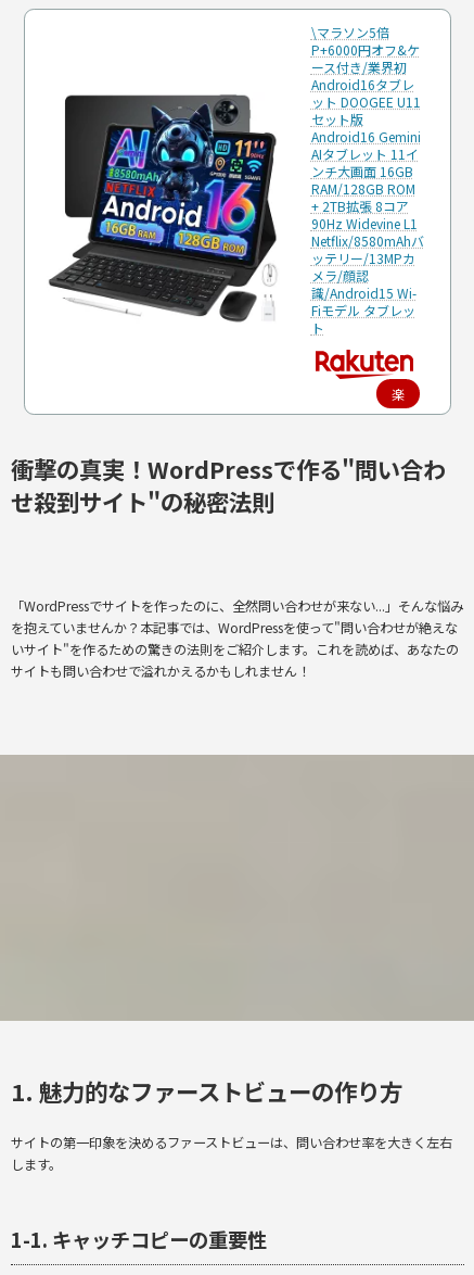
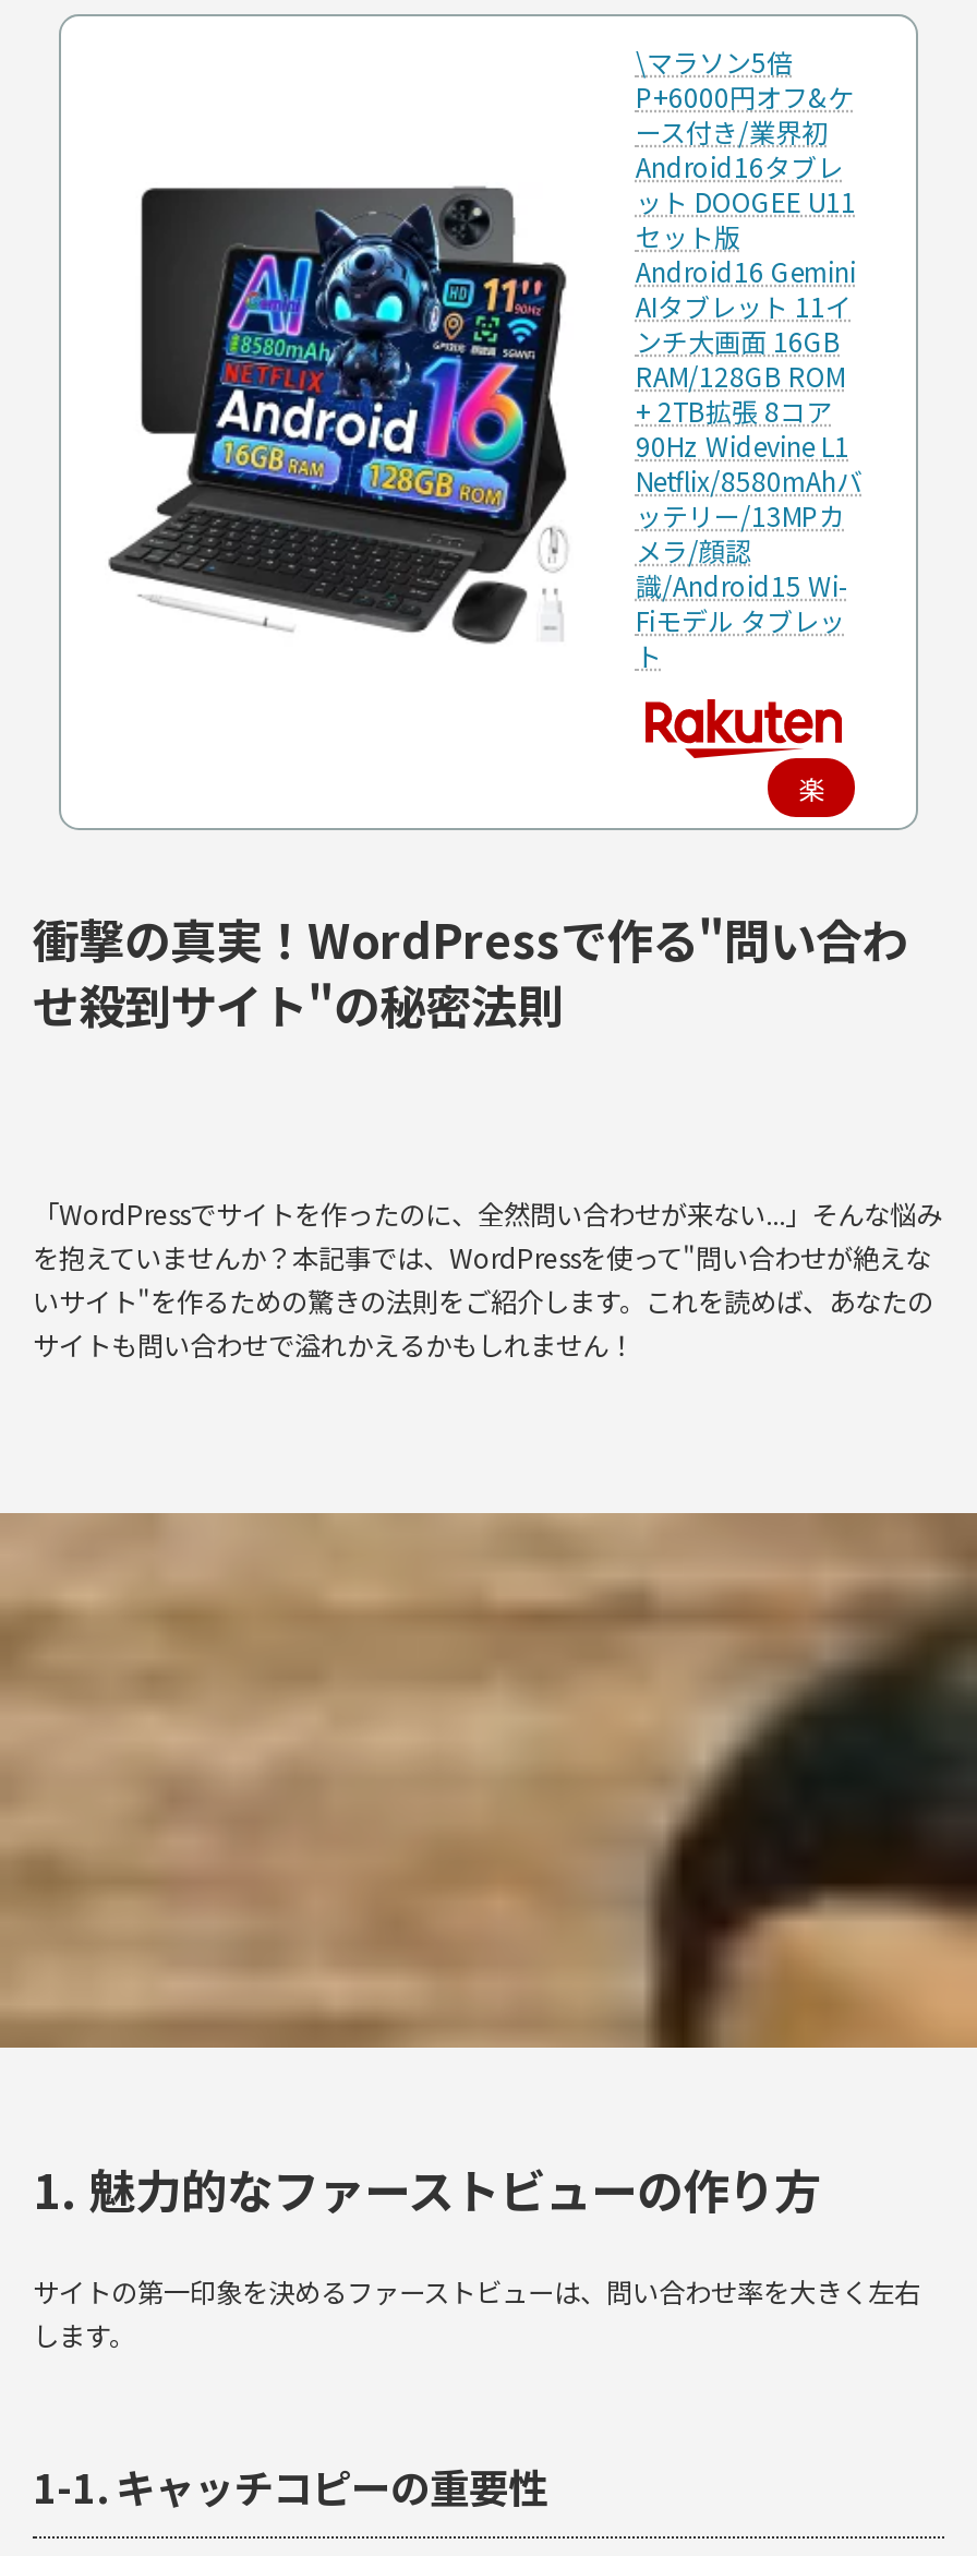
+ [image]
